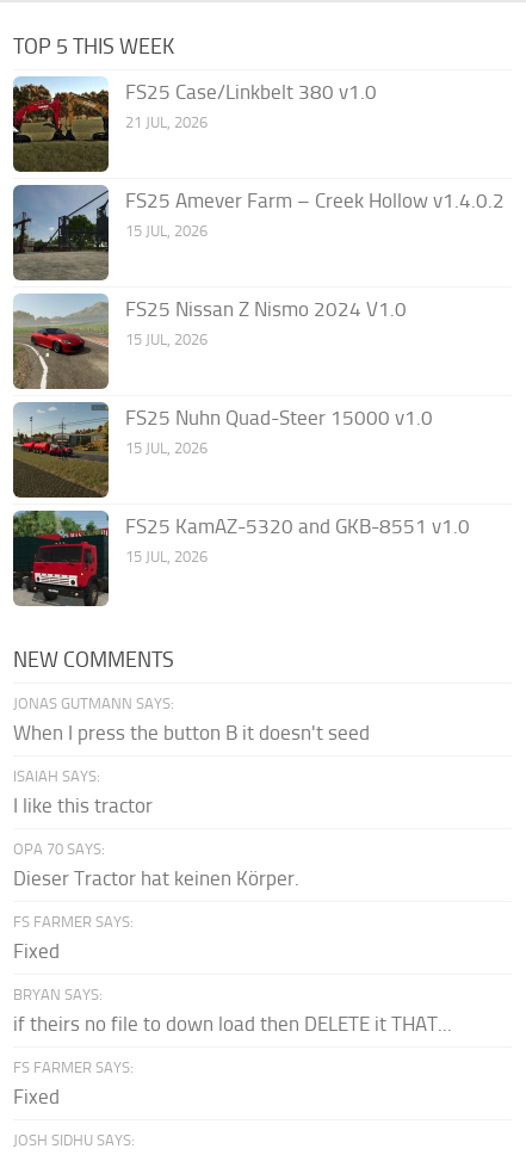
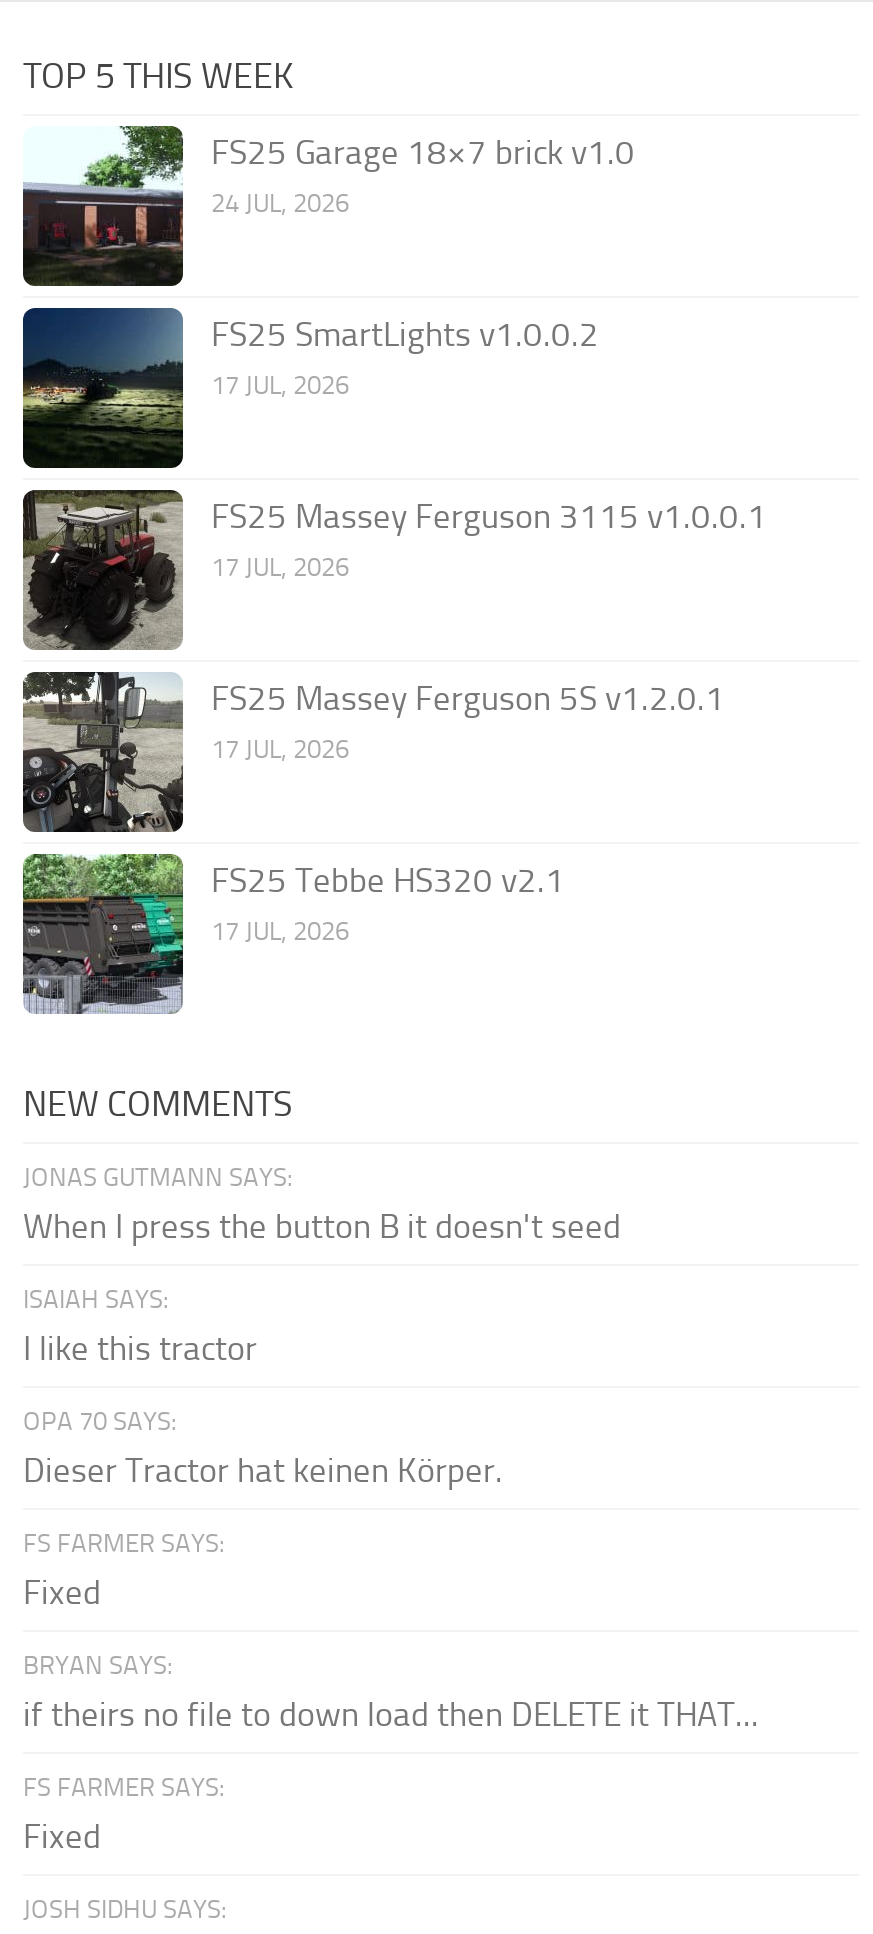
- [image]
- FS25 Case/Linkbelt 380 v1.0
- 21 JUL, 2026
+ [image]
+ FS25 Garage 18×7 brick v1.0
+ 24 JUL, 2026

- [image]
- FS25 Amever Farm – Creek Hollow v1.4.0.2
- 15 JUL, 2026
+ [image]
+ FS25 SmartLights v1.0.0.2
+ 17 JUL, 2026

- [image]
- FS25 Nissan Z Nismo 2024 V1.0
- 15 JUL, 2026
+ [image]
+ FS25 Massey Ferguson 3115 v1.0.0.1
+ 17 JUL, 2026

- [image]
- FS25 Nuhn Quad-Steer 15000 v1.0
- 15 JUL, 2026
+ [image]
+ FS25 Massey Ferguson 5S v1.2.0.1
+ 17 JUL, 2026

- [image]
- FS25 KamAZ-5320 and GKB-8551 v1.0
- 15 JUL, 2026
+ [image]
+ FS25 Tebbe HS320 v2.1
+ 17 JUL, 2026
